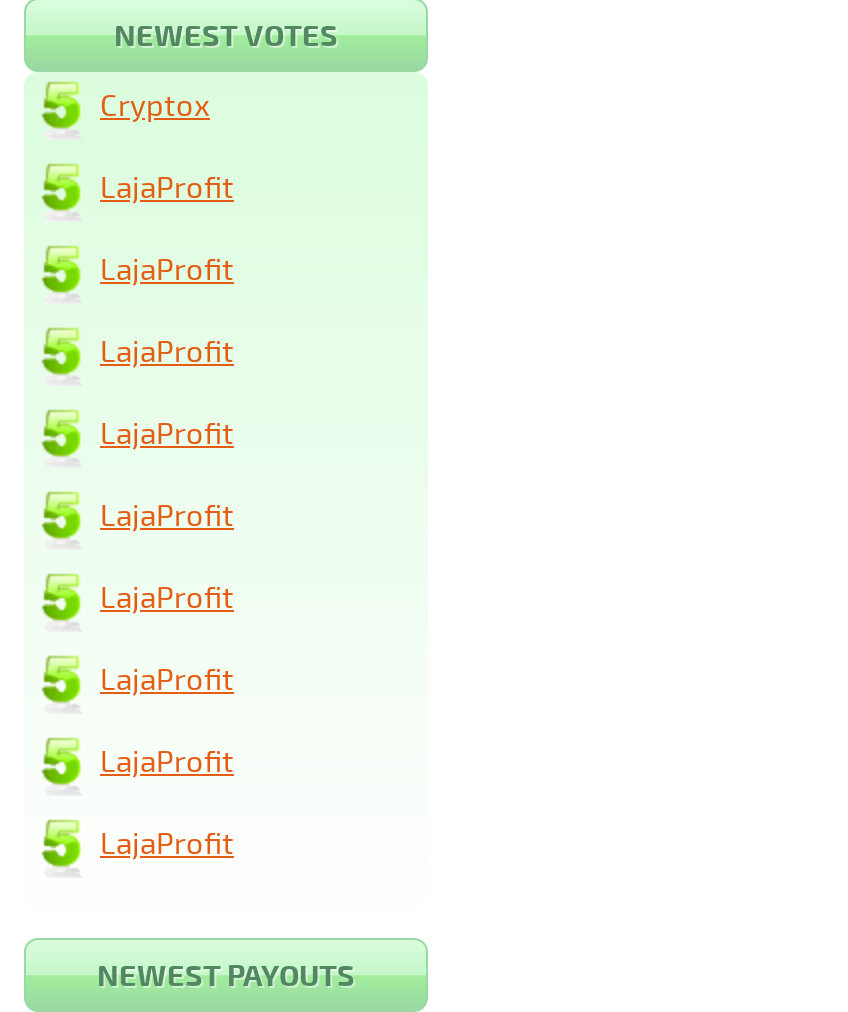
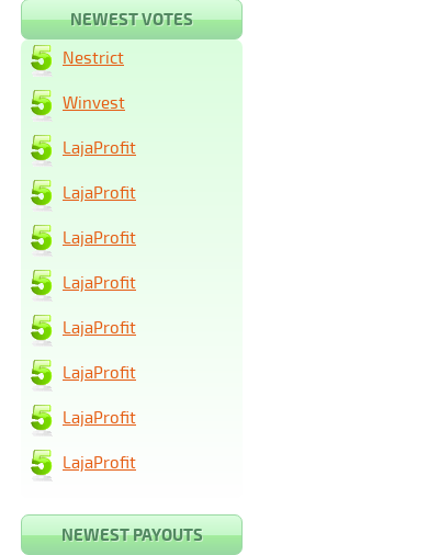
- Cryptox
+ Nestrict

- LajaProfit
+ Winvest
